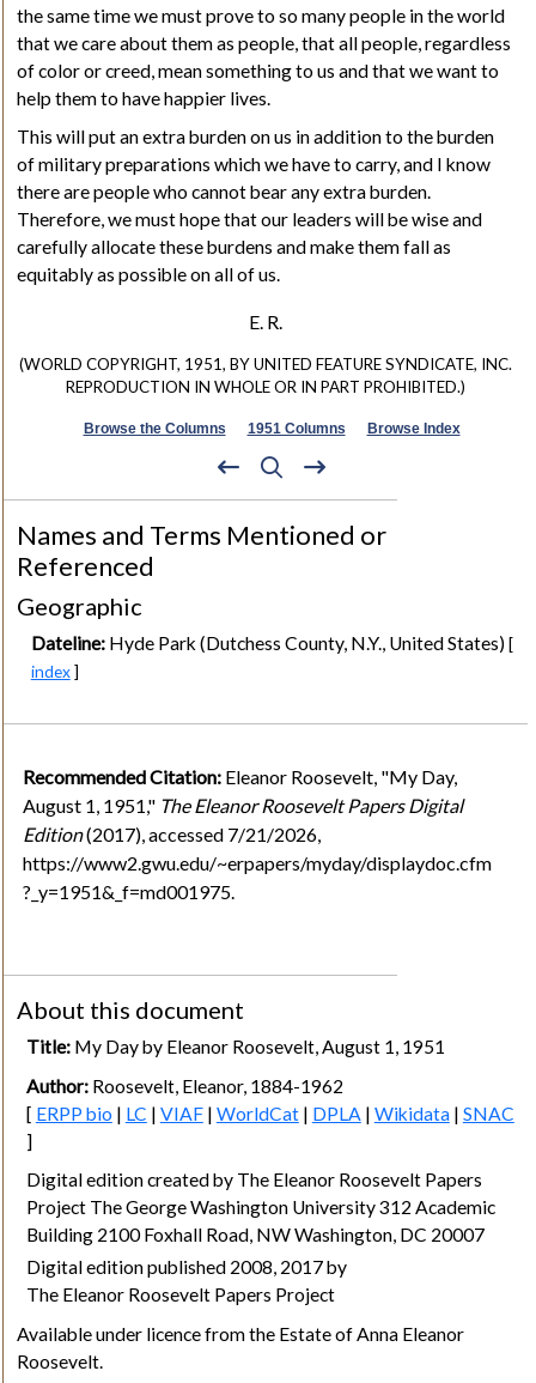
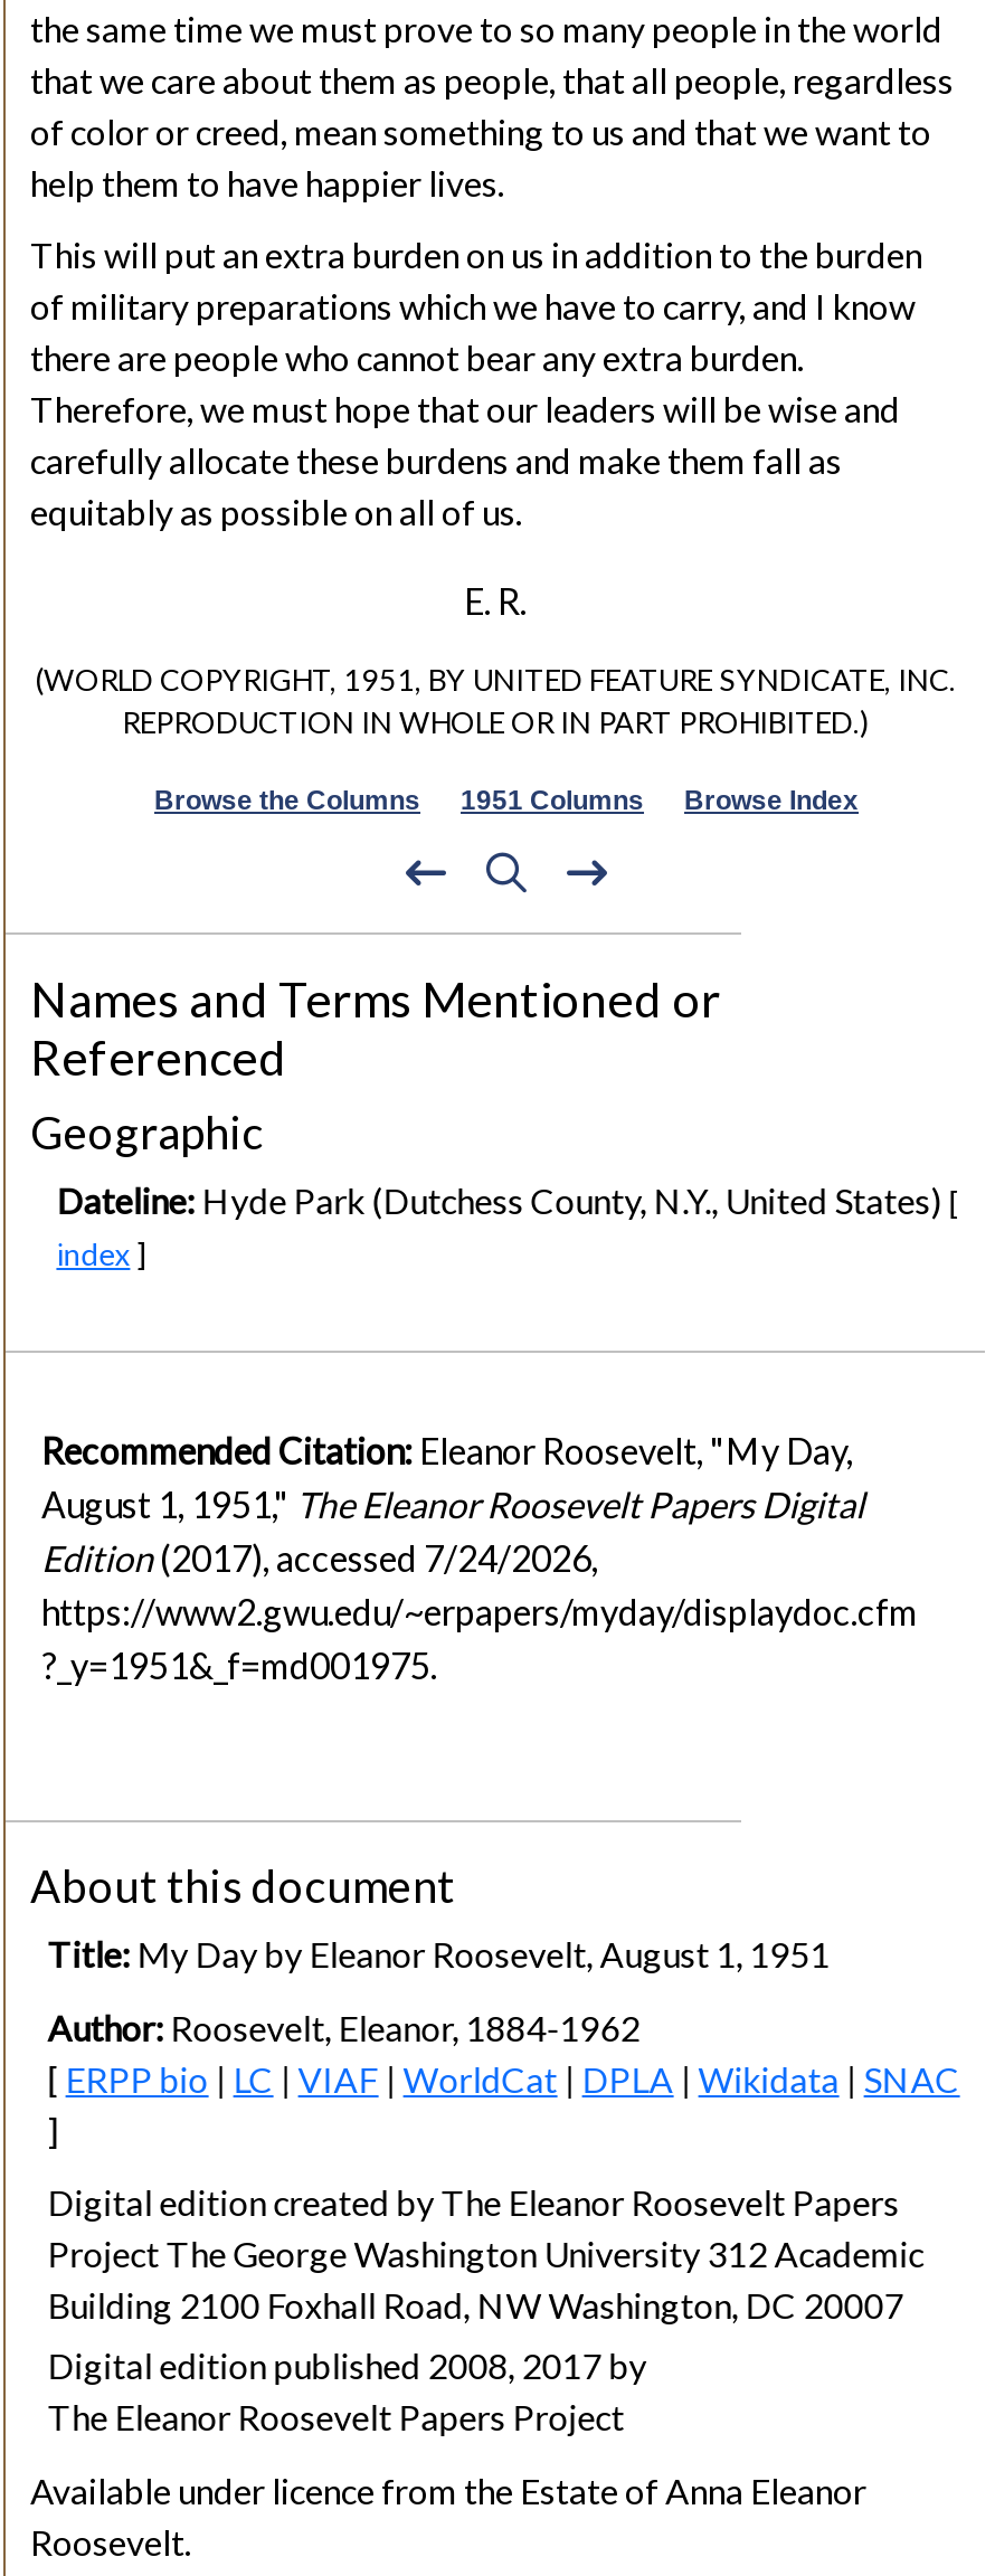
- Edition (2017), accessed 7/21/2026,
+ Edition (2017), accessed 7/24/2026,
